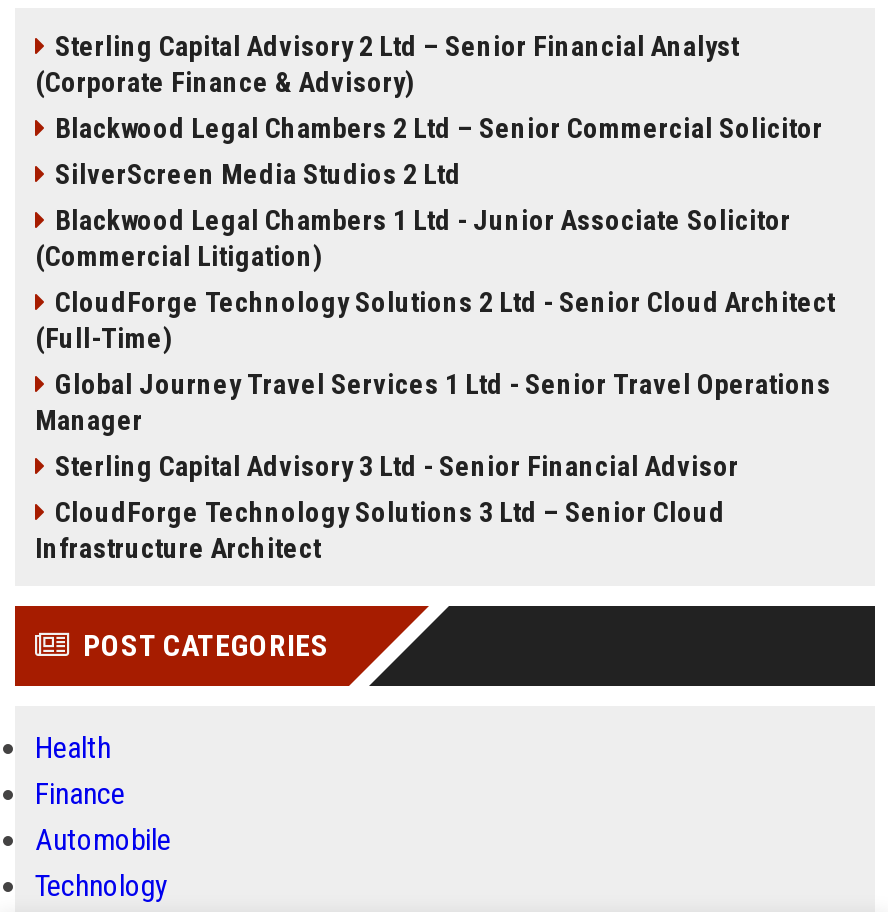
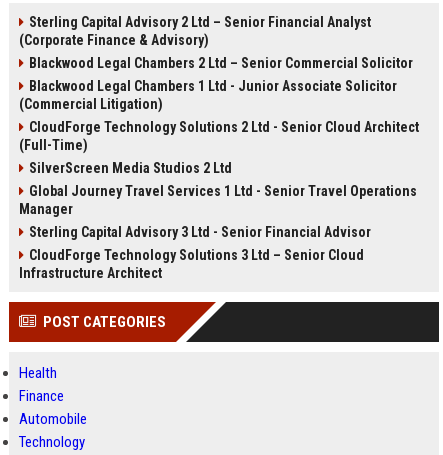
moved down: SilverScreen Media Studios 2 Ltd

moved up: Blackwood Legal Chambers 1 Ltd - Junior Associate Solicitor | (Commercial Litigation) | CloudForge Technology Solutions 2 Ltd - Senior Cloud Architect | (Full-Time)
